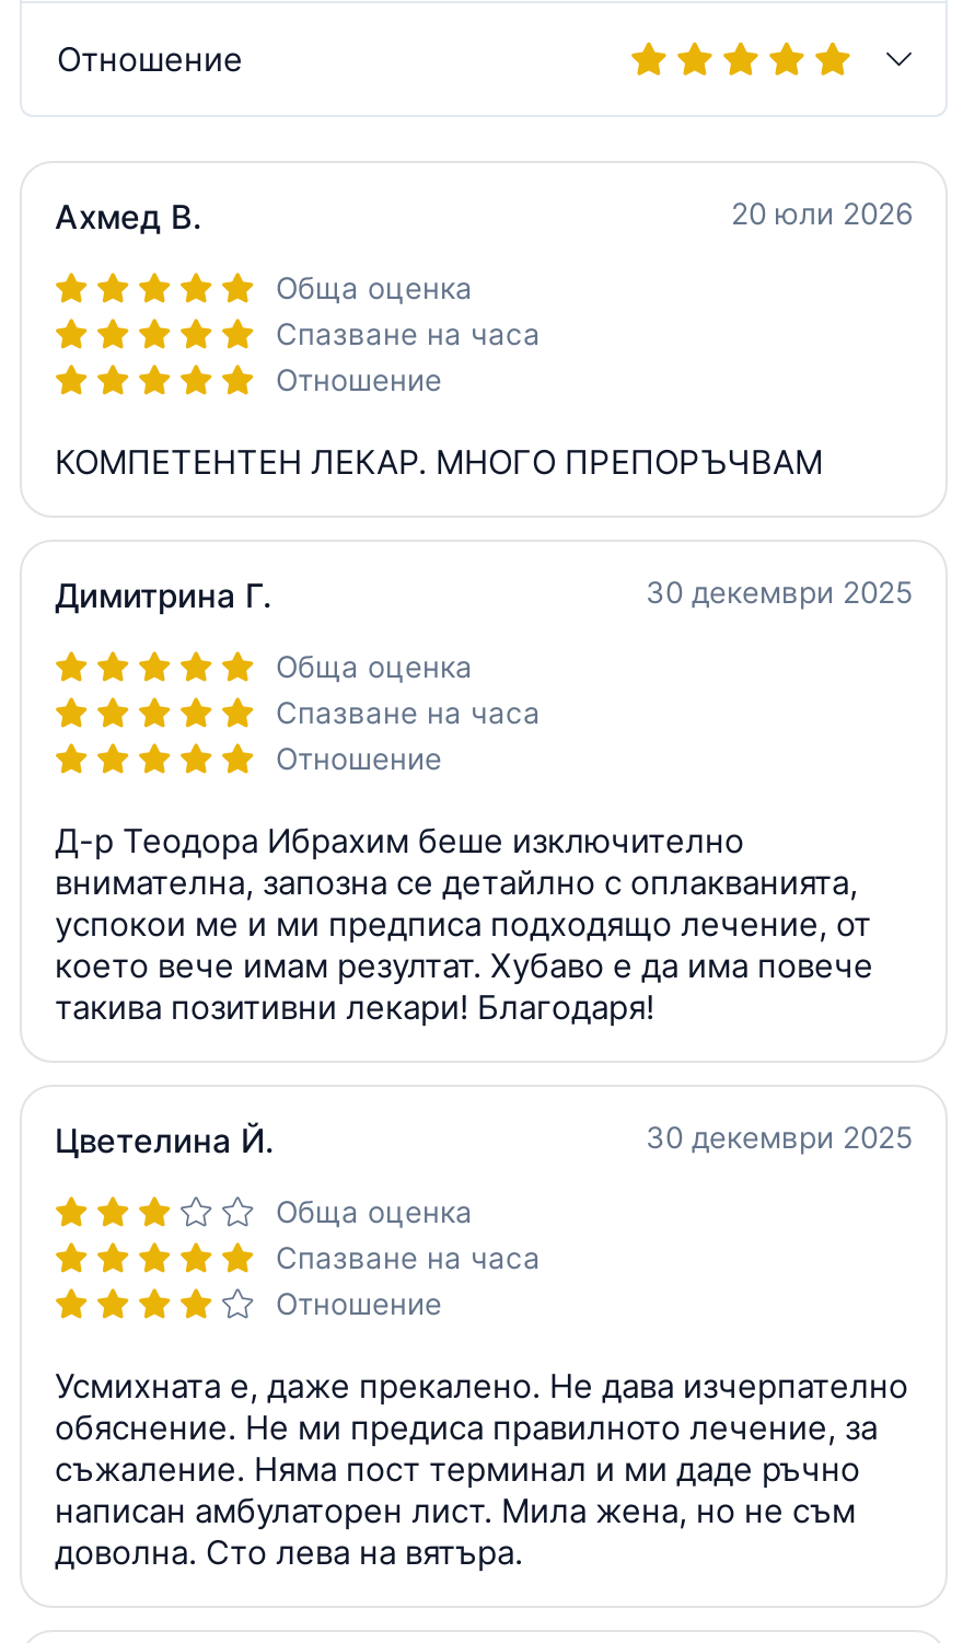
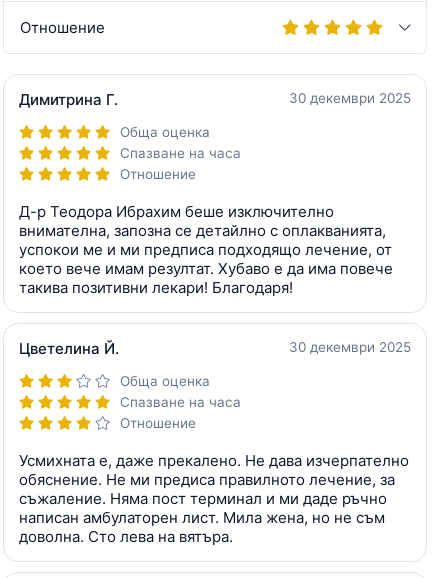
- Ахмед В.
- 20 юли 2026
- Обща оценка
- Спазване на часа
- Отношение
- КОМПЕТЕНТЕН ЛЕКАР. МНОГО ПРЕПОРЪЧВАМ
